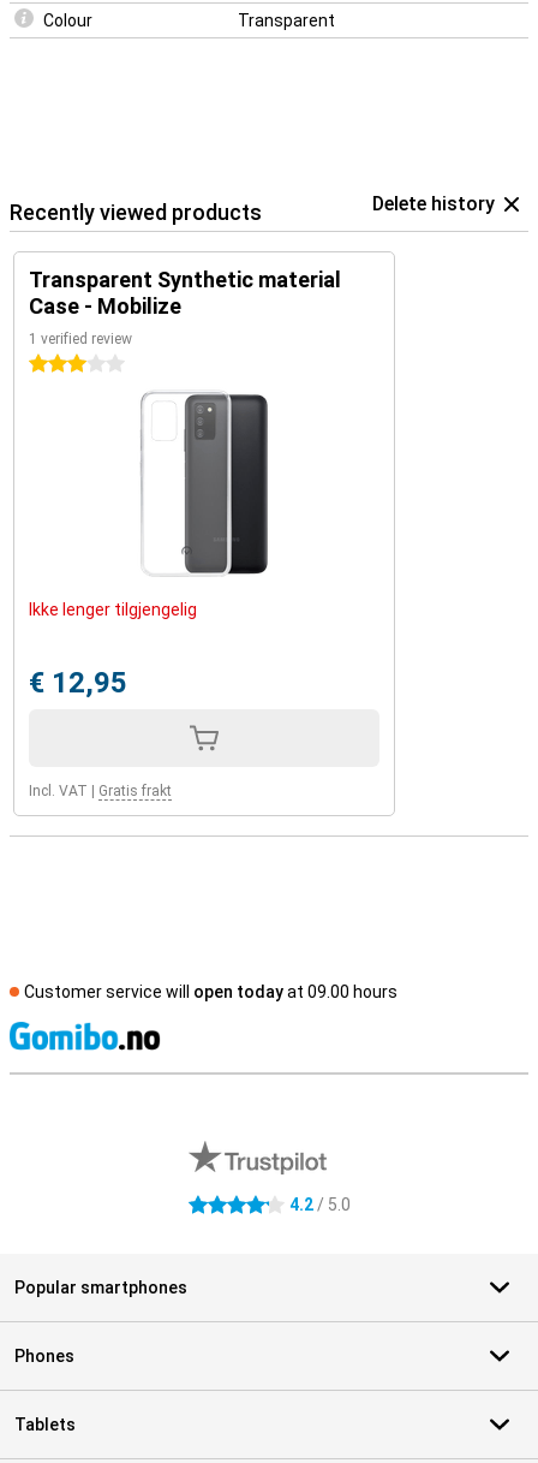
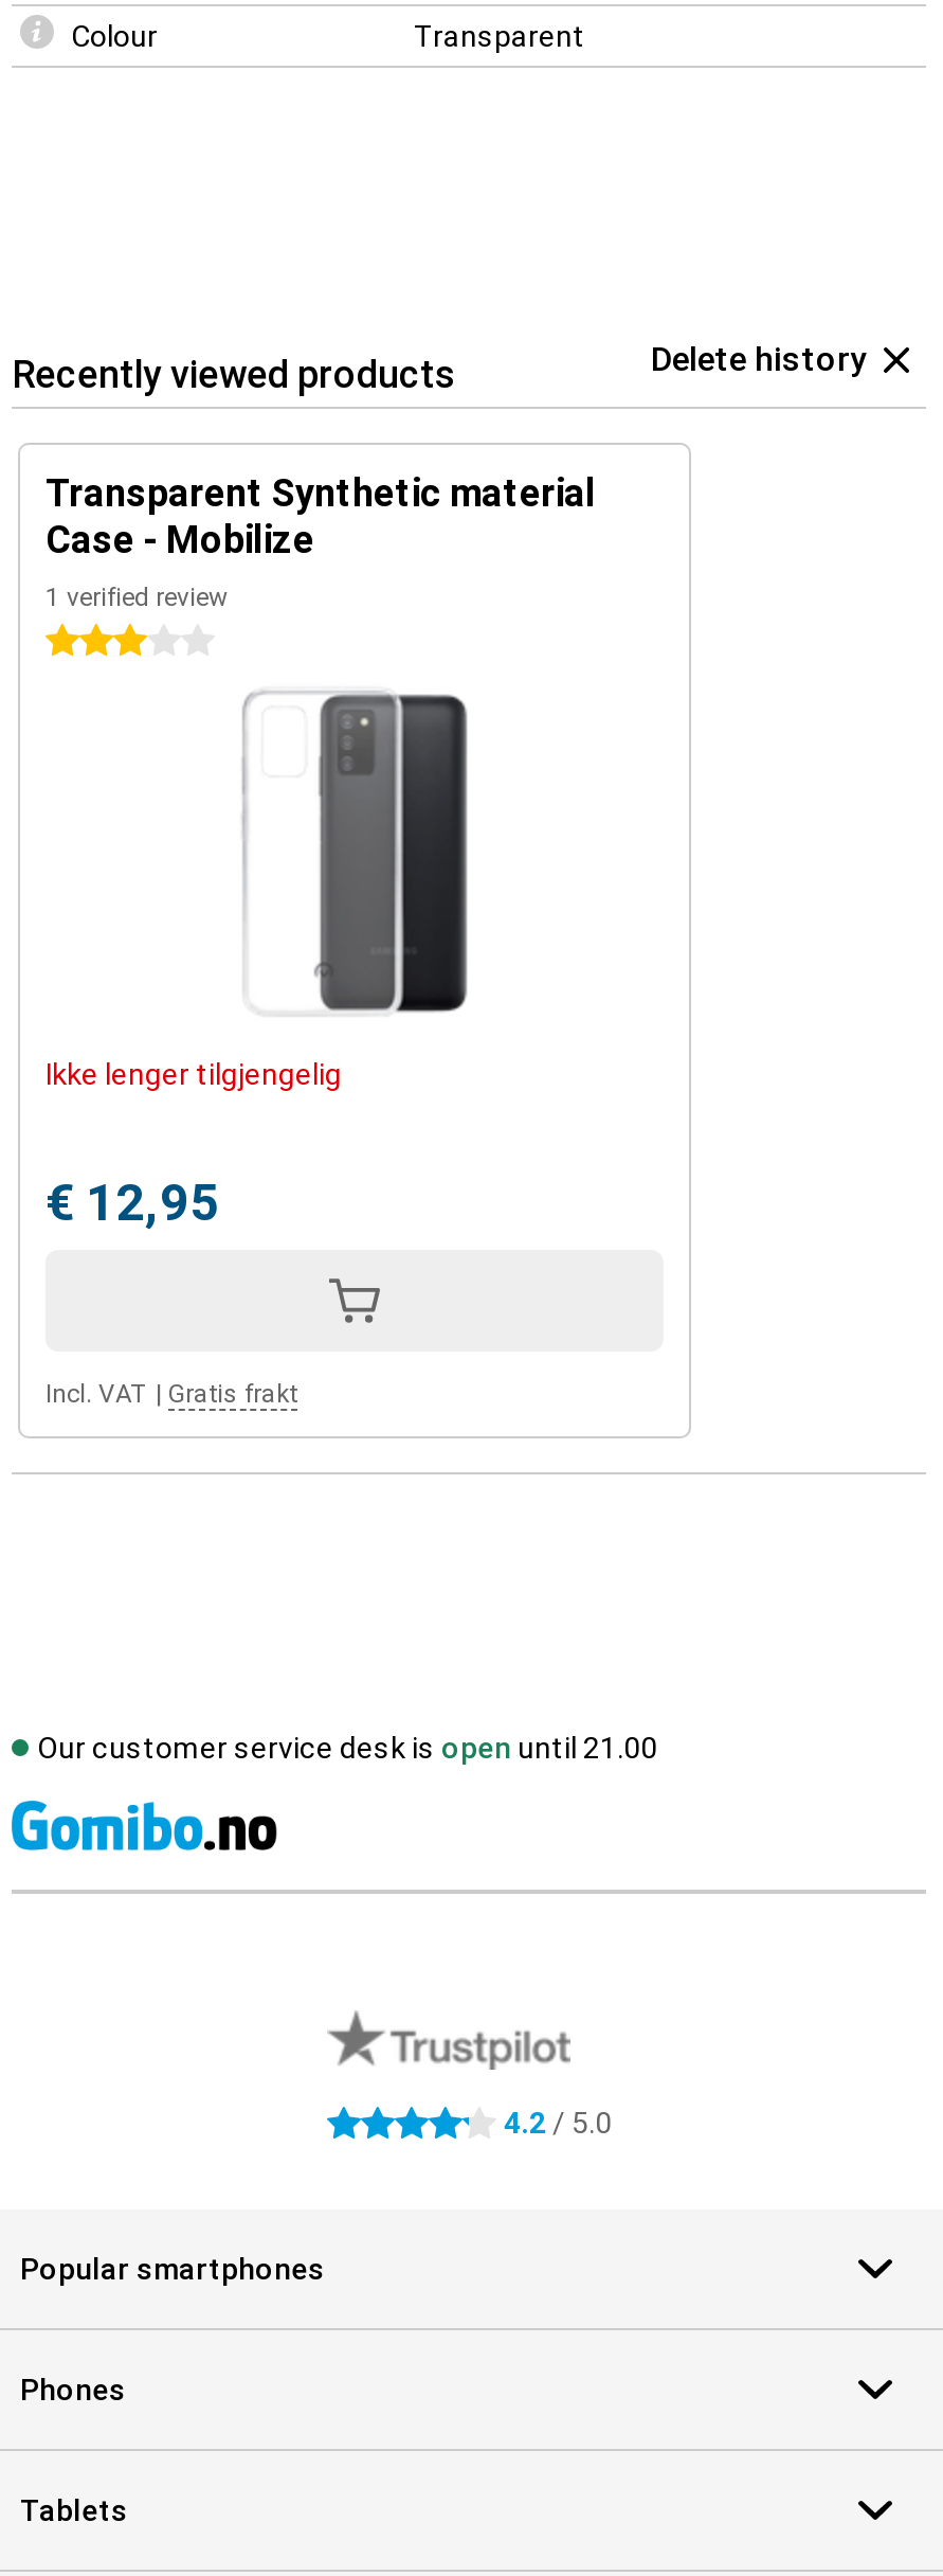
- Customer service will open today at 09.00 hours
+ Our customer service desk is open until 21.00
